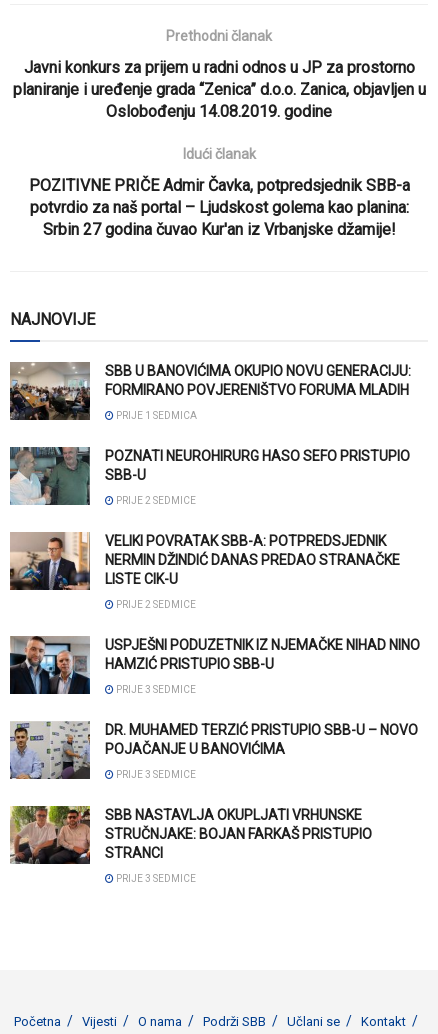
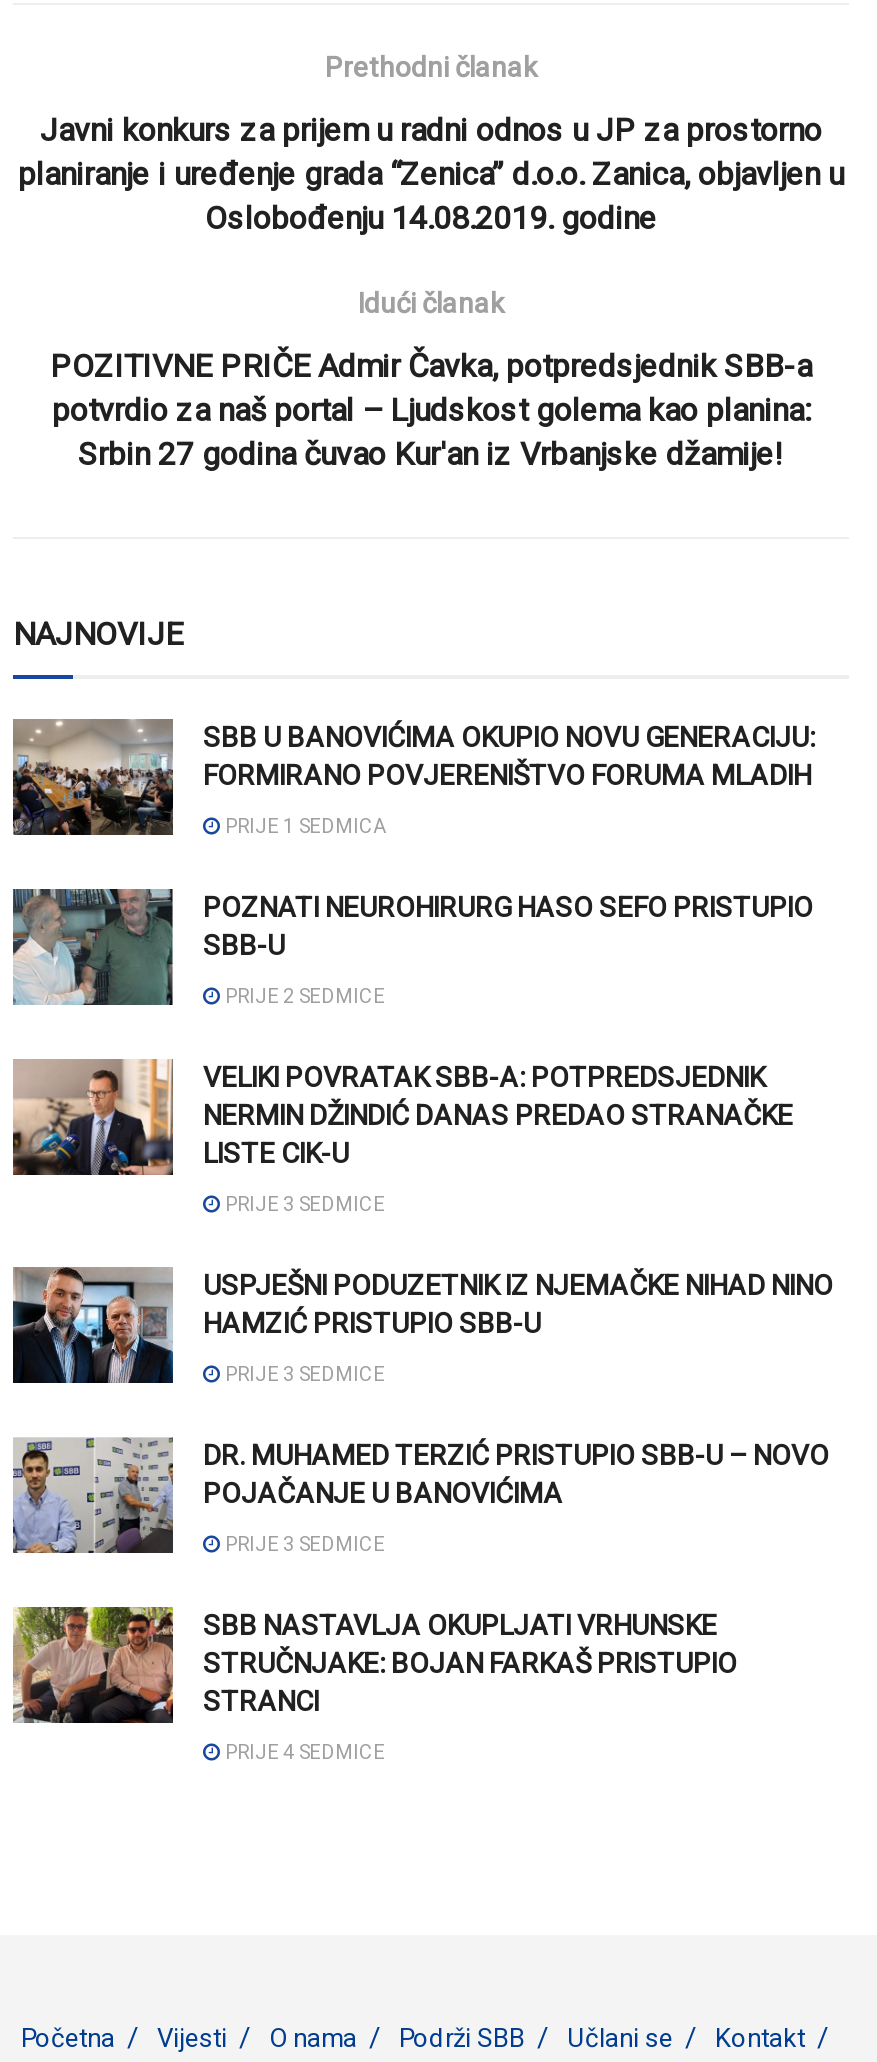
- PRIJE 2 SEDMICE
+ PRIJE 3 SEDMICE

- PRIJE 3 SEDMICE
+ PRIJE 4 SEDMICE
